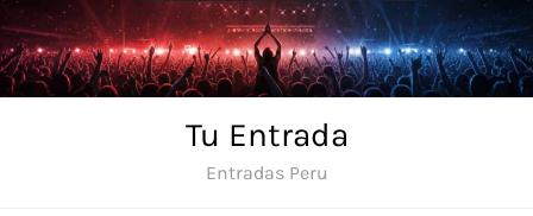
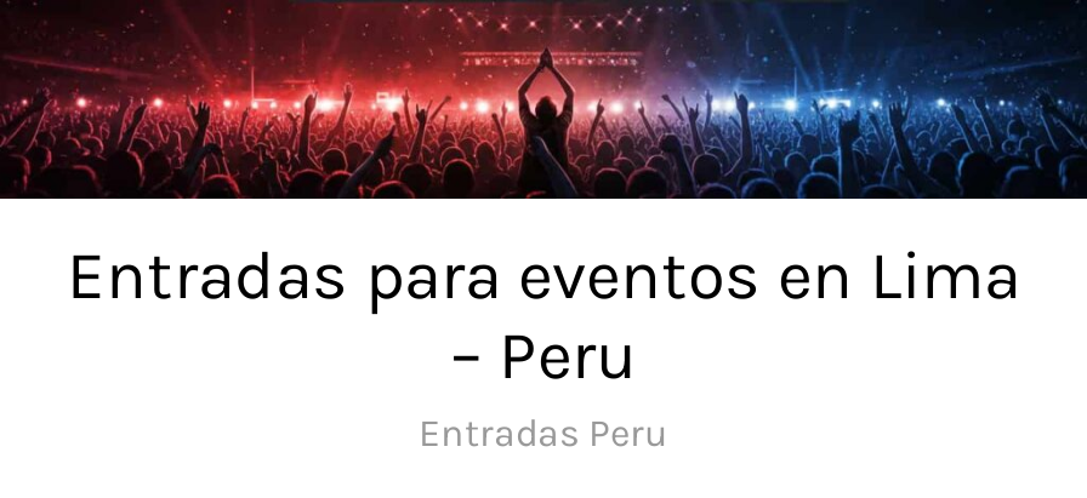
- Tu Entrada
+ Entradas para eventos en Lima
+ – Peru
